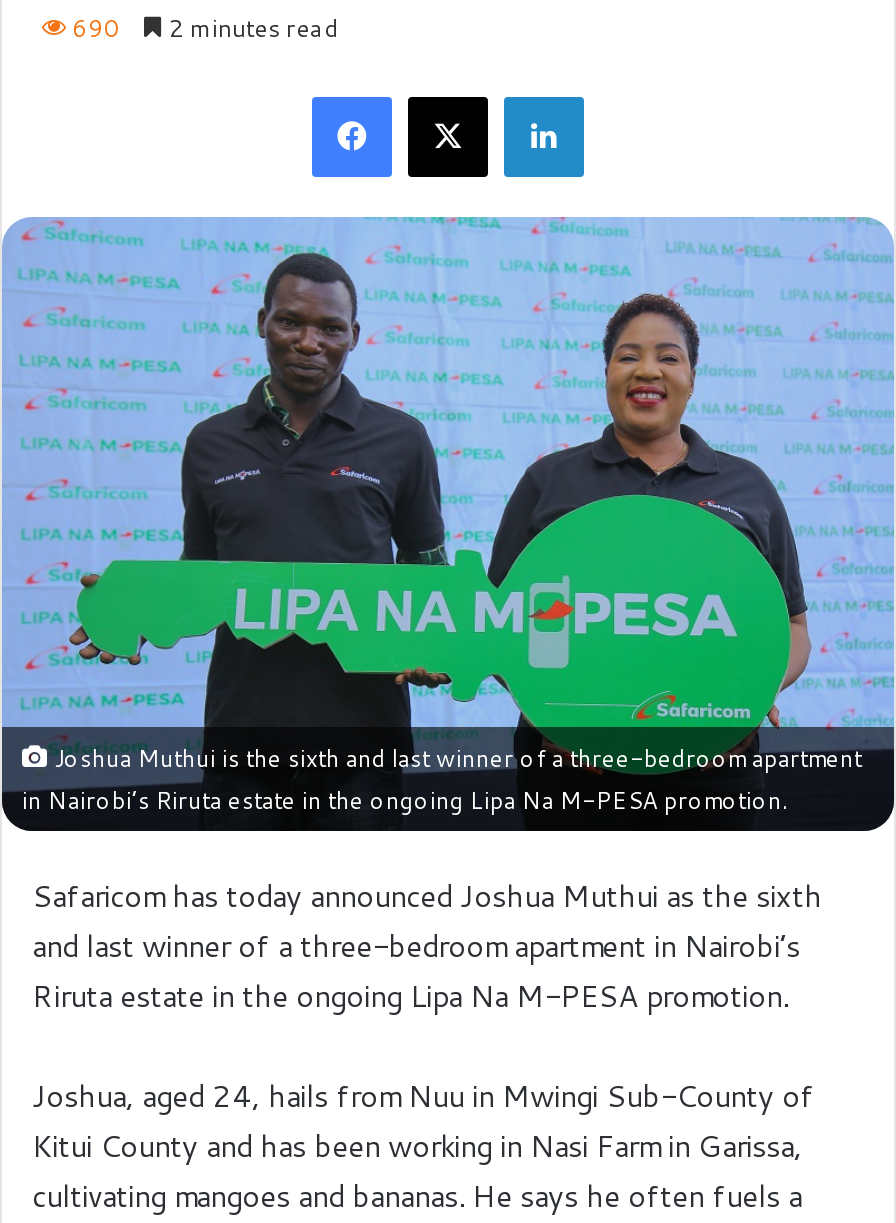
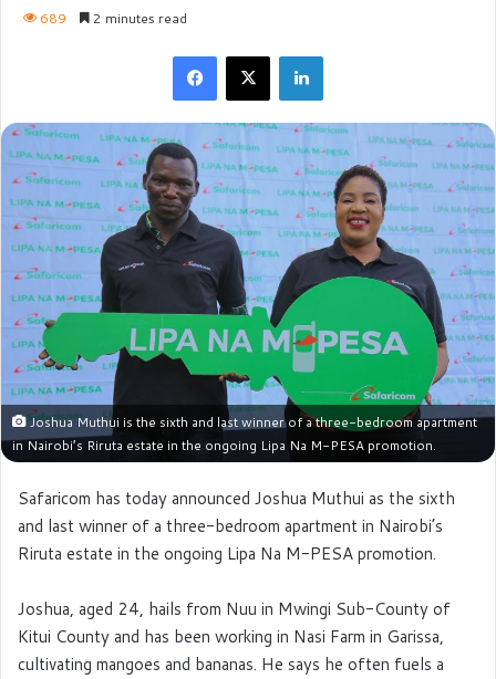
- 690 2 minutes read
+ 689 2 minutes read
